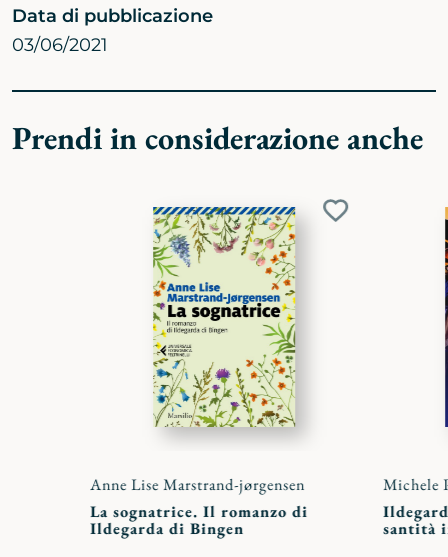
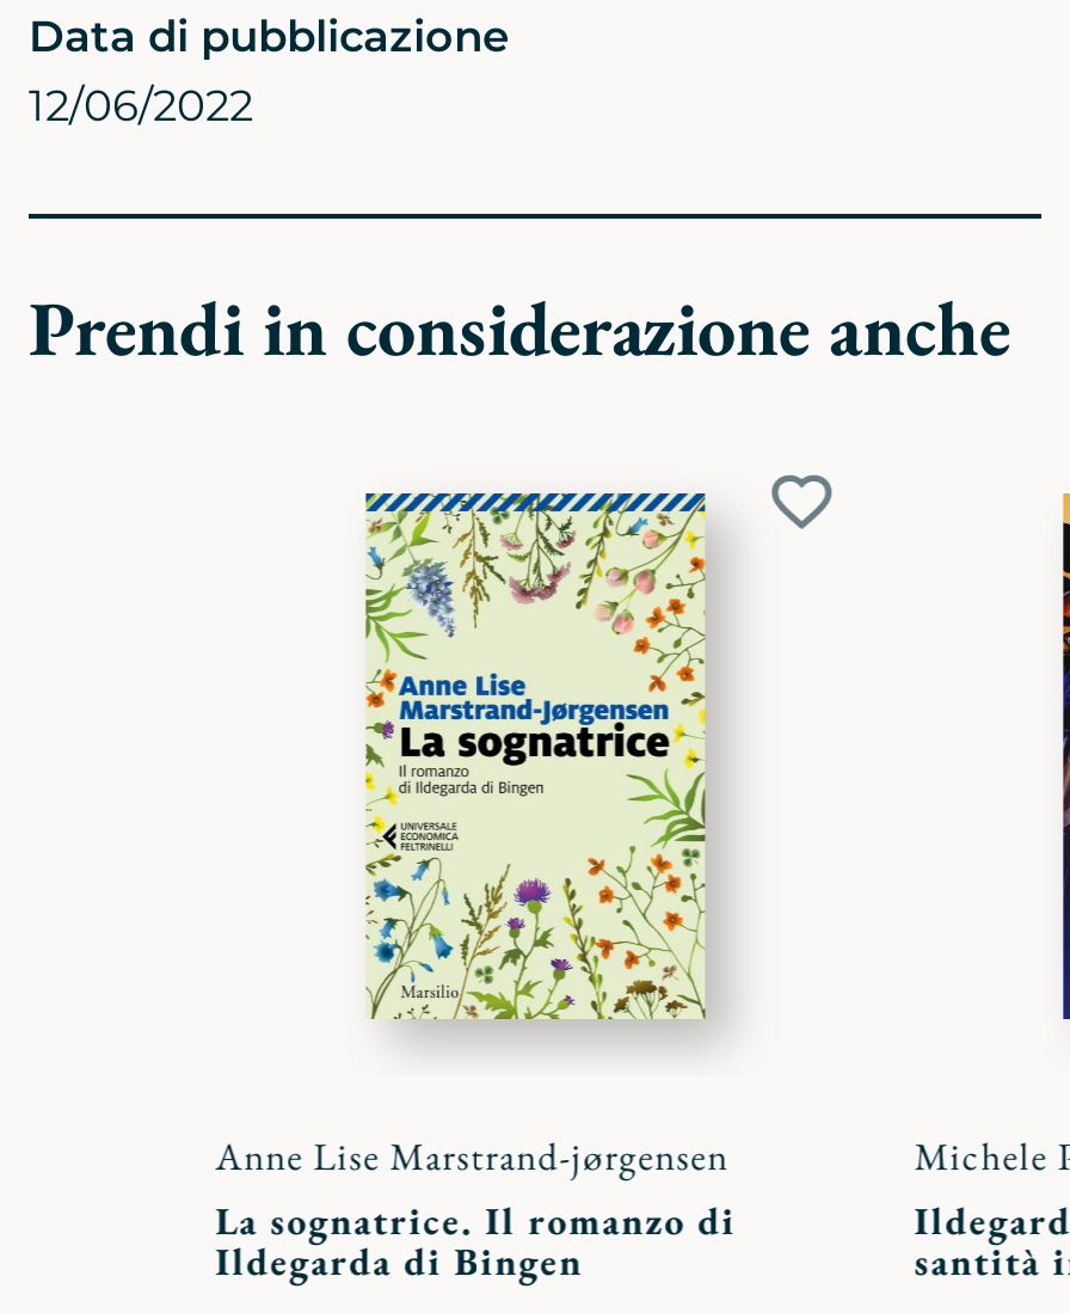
- 03/06/2021
+ 12/06/2022
